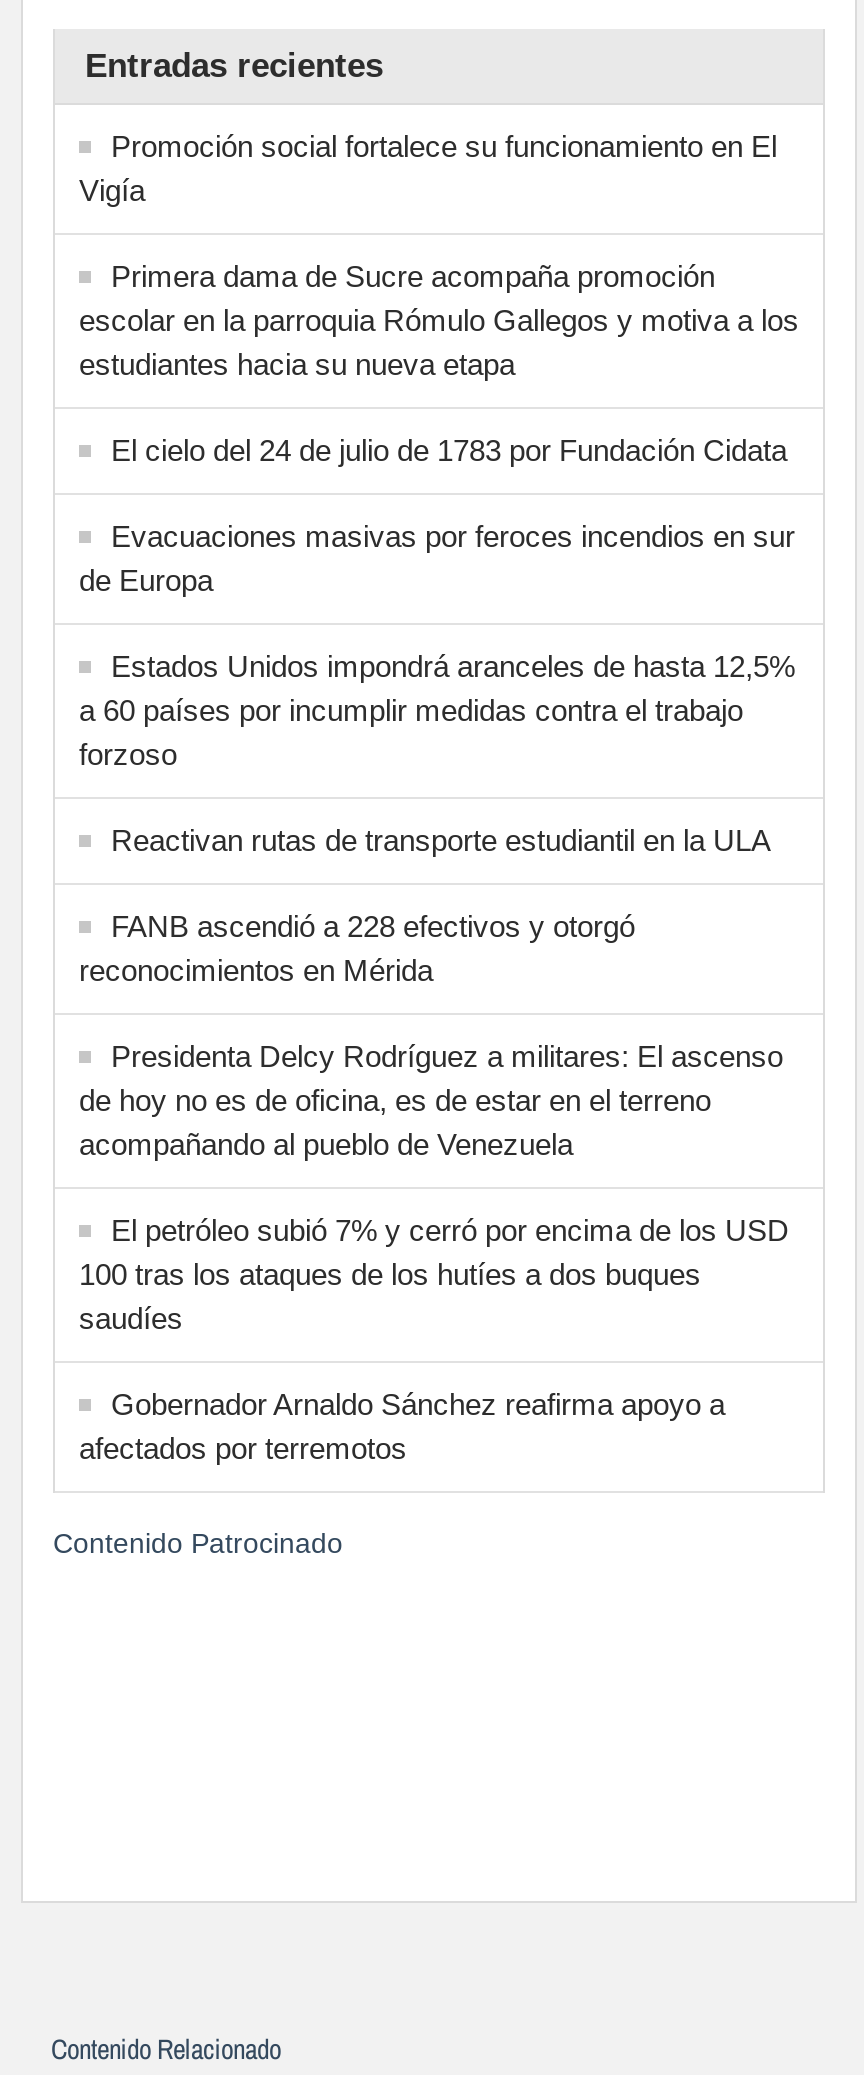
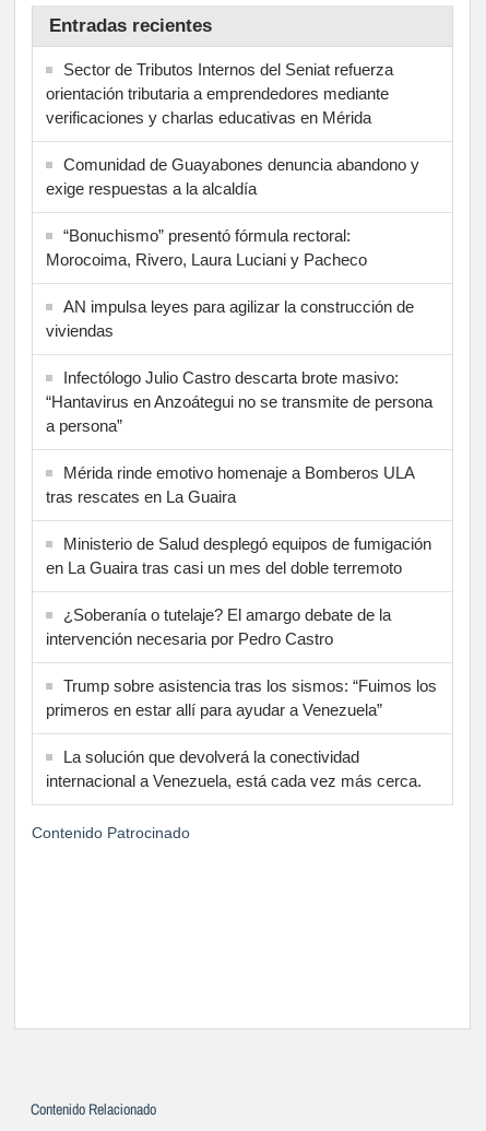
- Promoción social fortalece su funcionamiento en El
- Vigía
+ Sector de Tributos Internos del Seniat refuerza
+ orientación tributaria a emprendedores mediante
+ verificaciones y charlas educativas en Mérida

- Primera dama de Sucre acompaña promoción
- escolar en la parroquia Rómulo Gallegos y motiva a los
- estudiantes hacia su nueva etapa
+ Comunidad de Guayabones denuncia abandono y
+ exige respuestas a la alcaldía

- El cielo del 24 de julio de 1783 por Fundación Cidata
+ “Bonuchismo” presentó fórmula rectoral:
+ Morocoima, Rivero, Laura Luciani y Pacheco

- Evacuaciones masivas por feroces incendios en sur
- de Europa
+ AN impulsa leyes para agilizar la construcción de
+ viviendas

- Estados Unidos impondrá aranceles de hasta 12,5%
- a 60 países por incumplir medidas contra el trabajo
- forzoso
+ Infectólogo Julio Castro descarta brote masivo:
+ “Hantavirus en Anzoátegui no se transmite de persona
+ a persona”

- Reactivan rutas de transporte estudiantil en la ULA
+ Mérida rinde emotivo homenaje a Bomberos ULA
+ tras rescates en La Guaira

- FANB ascendió a 228 efectivos y otorgó
- reconocimientos en Mérida
+ Ministerio de Salud desplegó equipos de fumigación
+ en La Guaira tras casi un mes del doble terremoto

- Presidenta Delcy Rodríguez a militares: El ascenso
- de hoy no es de oficina, es de estar en el terreno
- acompañando al pueblo de Venezuela
+ ¿Soberanía o tutelaje? El amargo debate de la
+ intervención necesaria por Pedro Castro

- El petróleo subió 7% y cerró por encima de los USD
- 100 tras los ataques de los hutíes a dos buques
- saudíes
+ Trump sobre asistencia tras los sismos: “Fuimos los
+ primeros en estar allí para ayudar a Venezuela”

- Gobernador Arnaldo Sánchez reafirma apoyo a
- afectados por terremotos
+ La solución que devolverá la conectividad
+ internacional a Venezuela, está cada vez más cerca.
